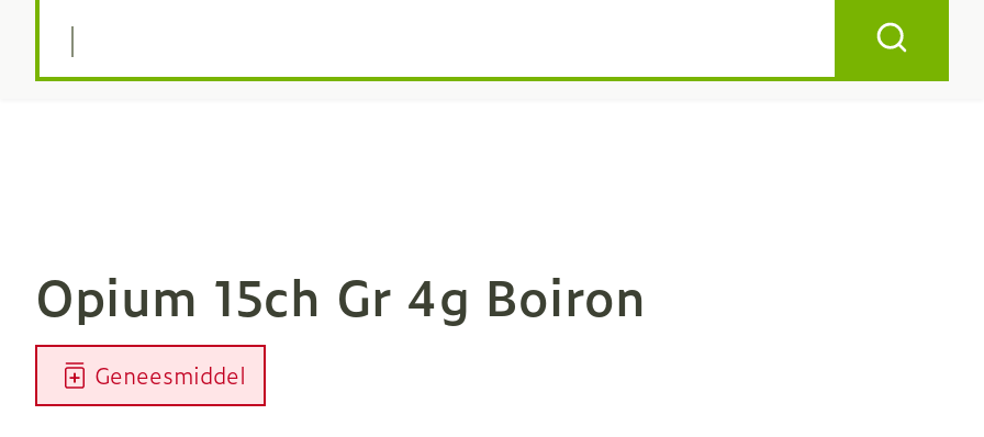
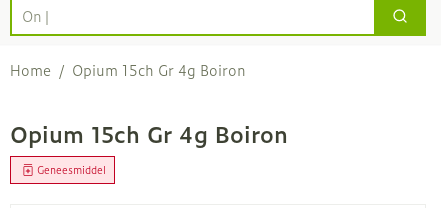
+ Home / Opium 15ch Gr 4g Boiron
